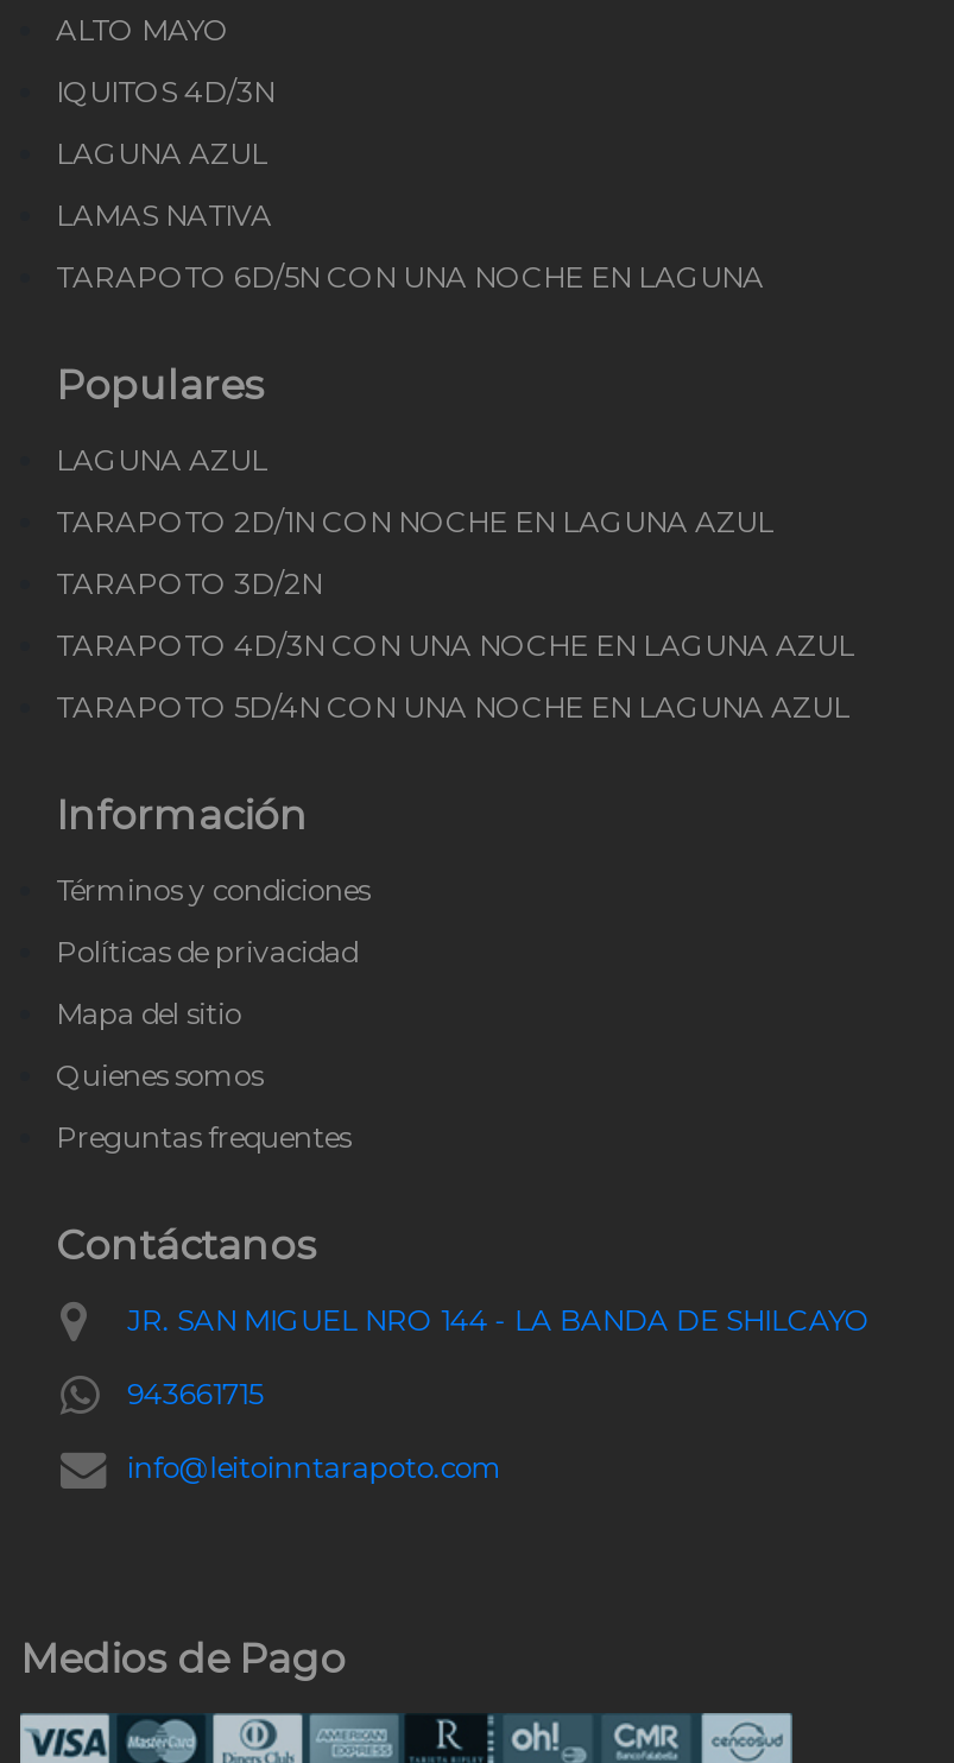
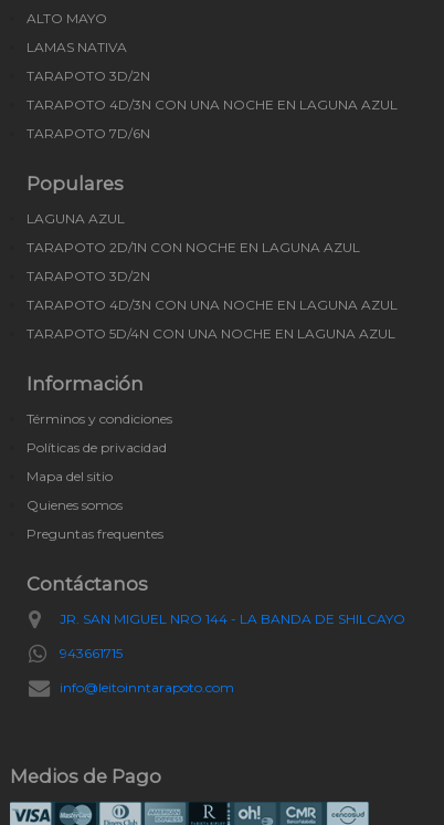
- IQUITOS 4D/3N
- LAGUNA AZUL

moved up: LAMAS NATIVA

- TARAPOTO 6D/5N CON UNA NOCHE EN LAGUNA
+ TARAPOTO 3D/2N
+ TARAPOTO 4D/3N CON UNA NOCHE EN LAGUNA AZUL
+ TARAPOTO 7D/6N
